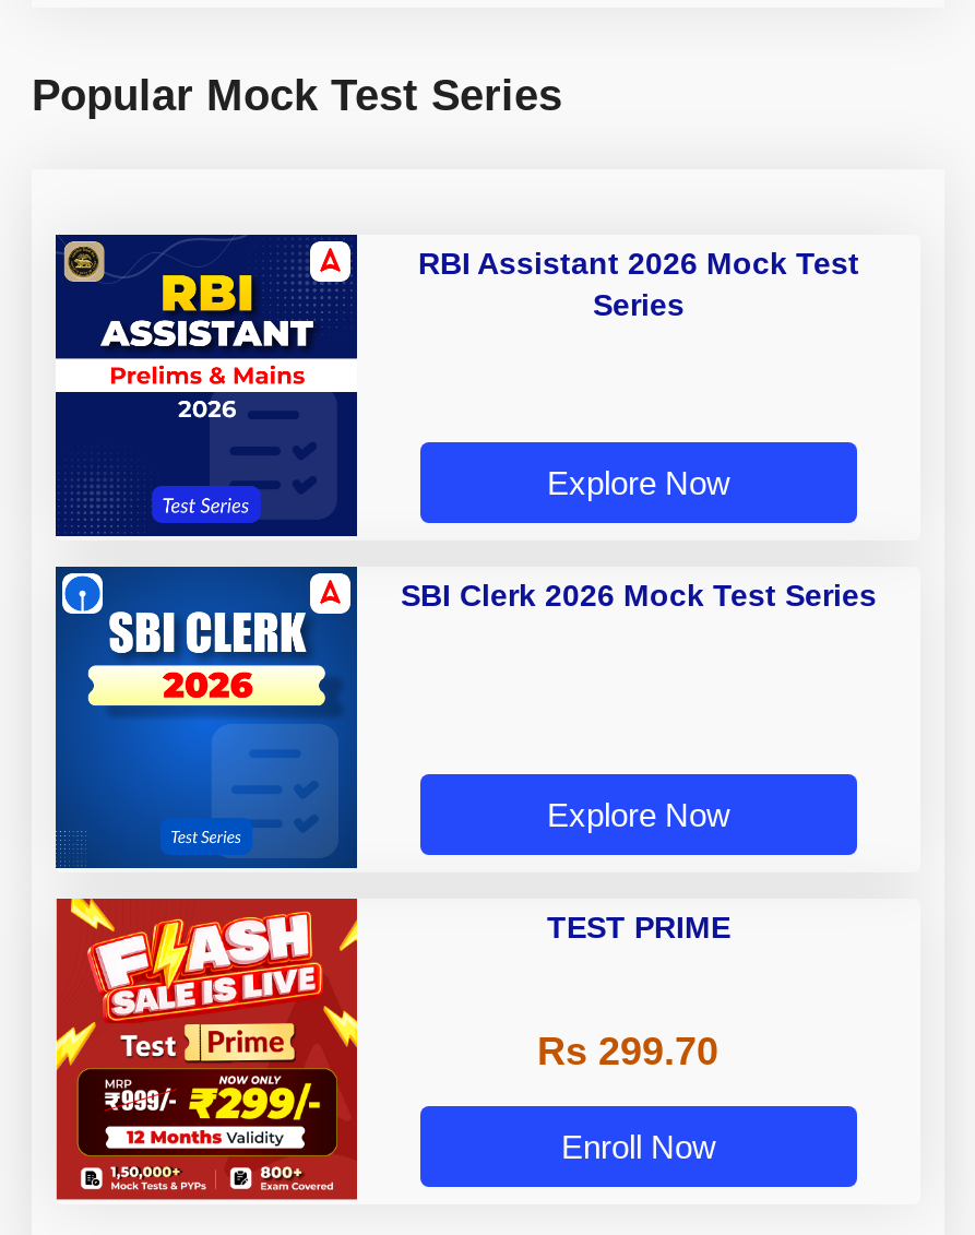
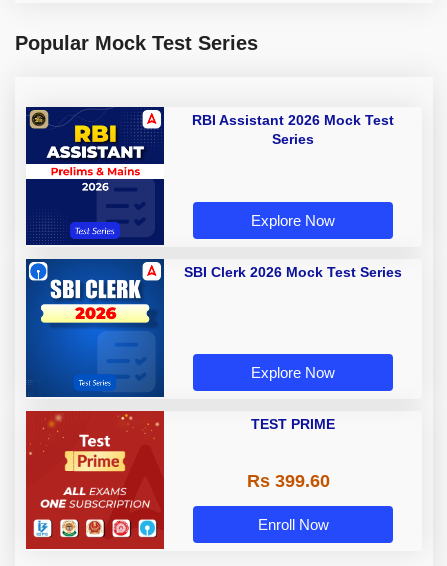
- [image]
+ [image]

- Rs 299.70
+ Rs 399.60
